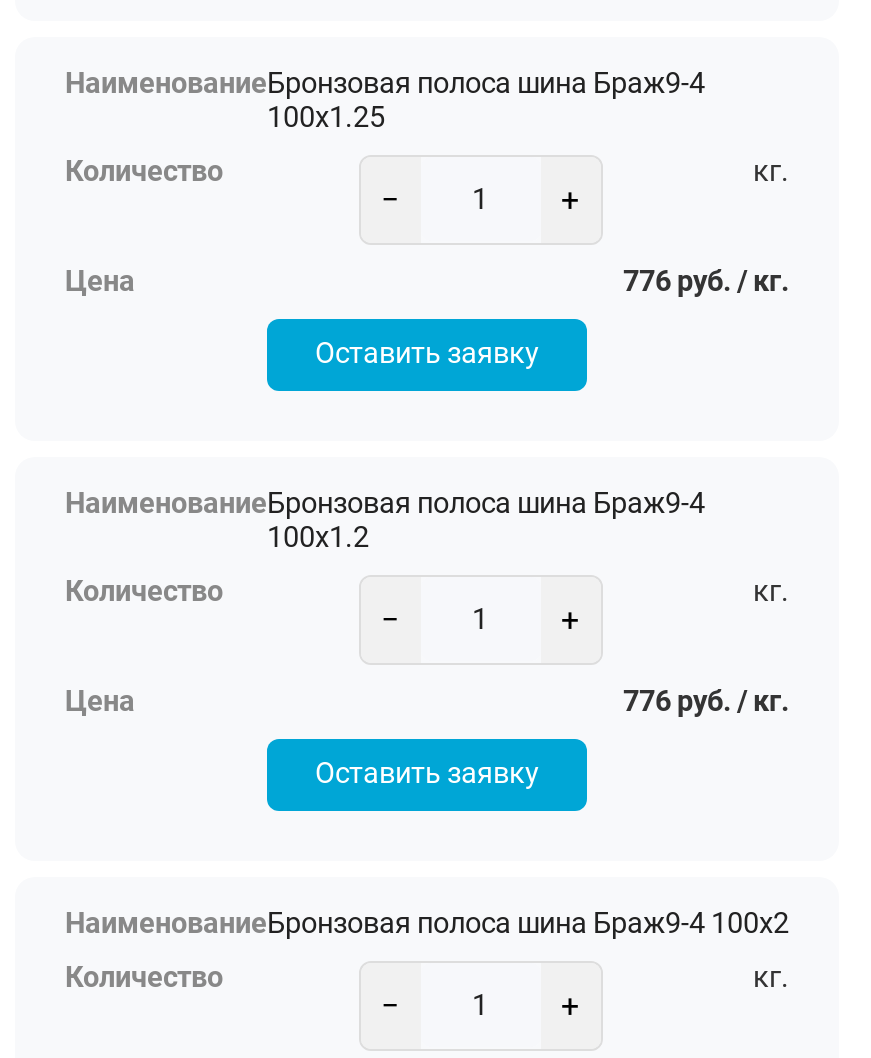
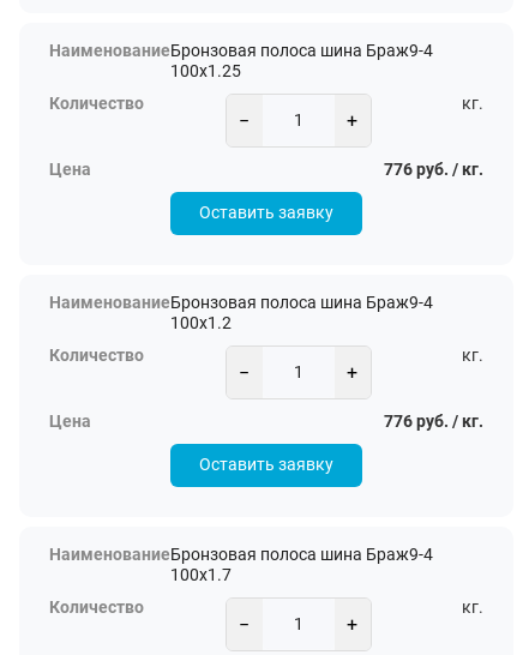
- Бронзовая полоса шина Браж9-4 100х2
+ Бронзовая полоса шина Браж9-4
+ 100х1.7
